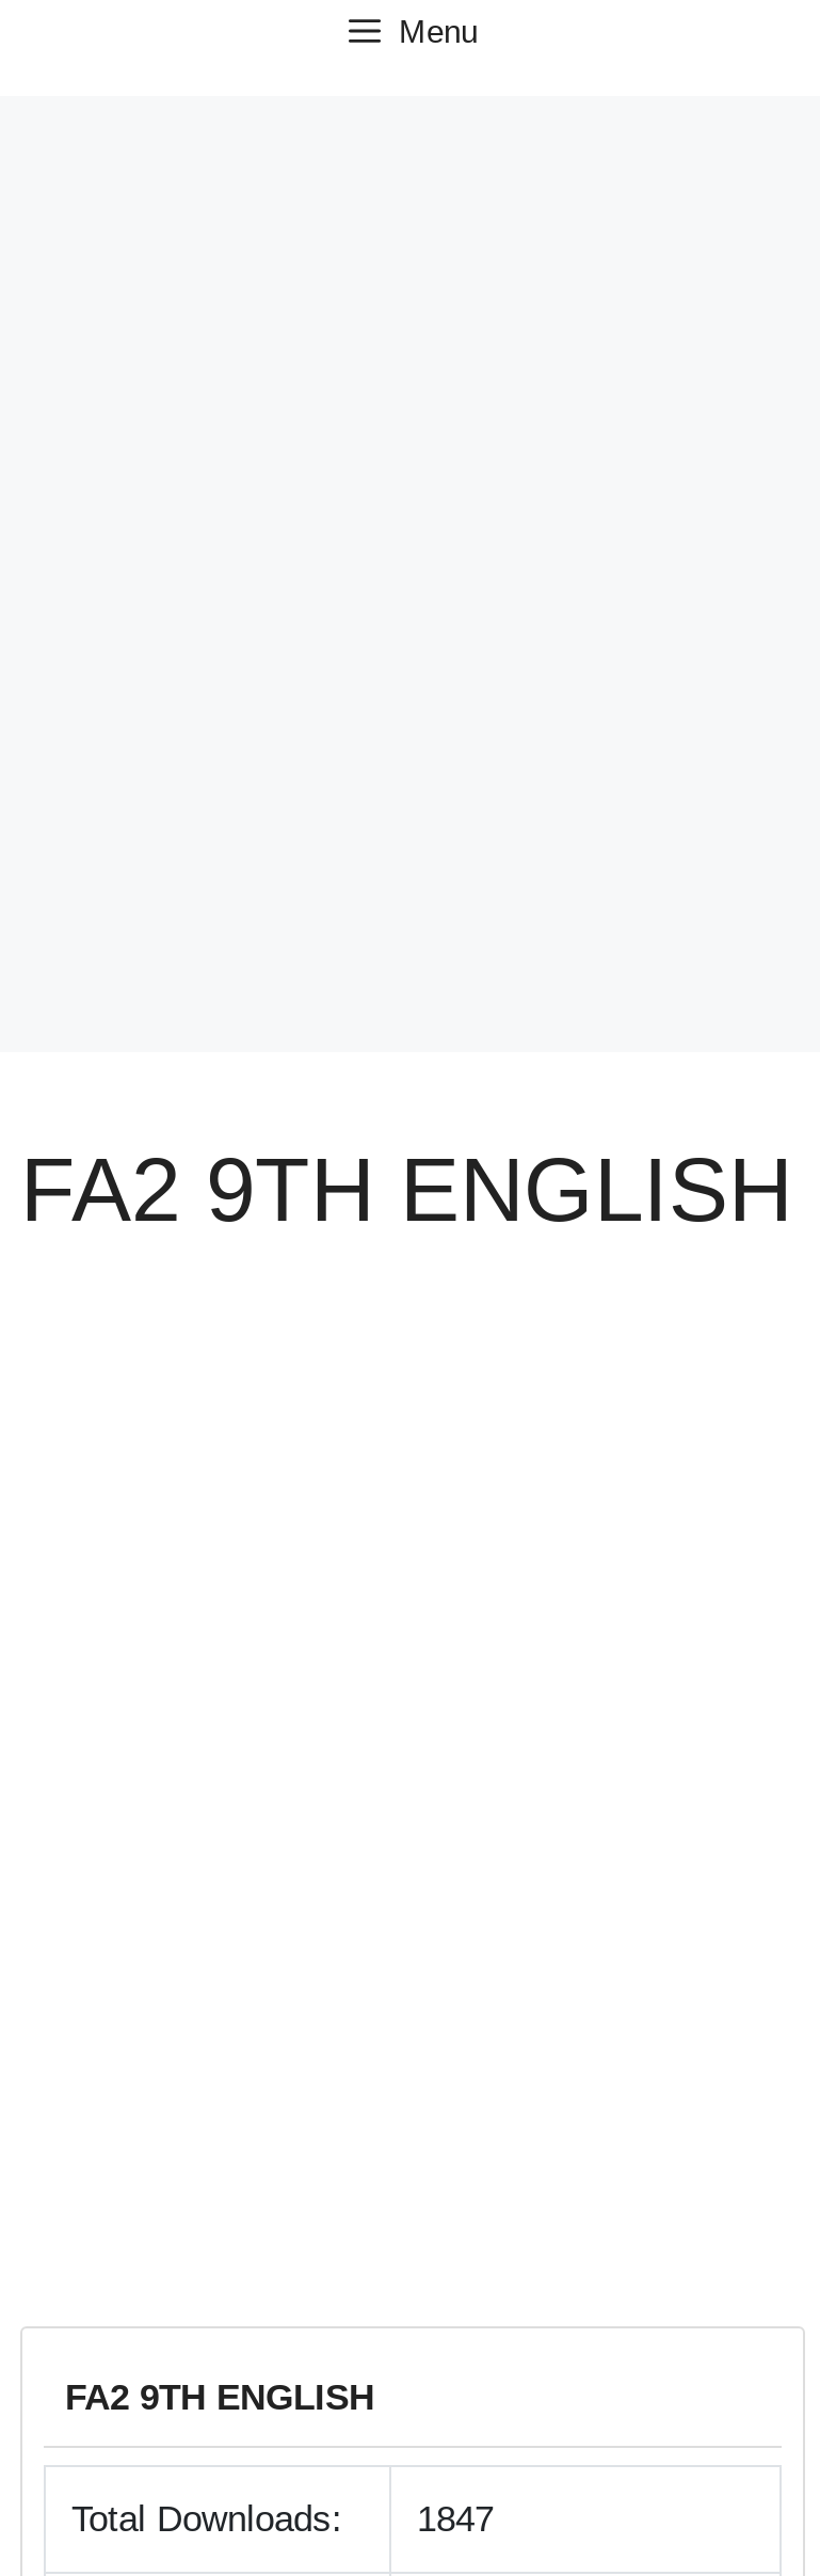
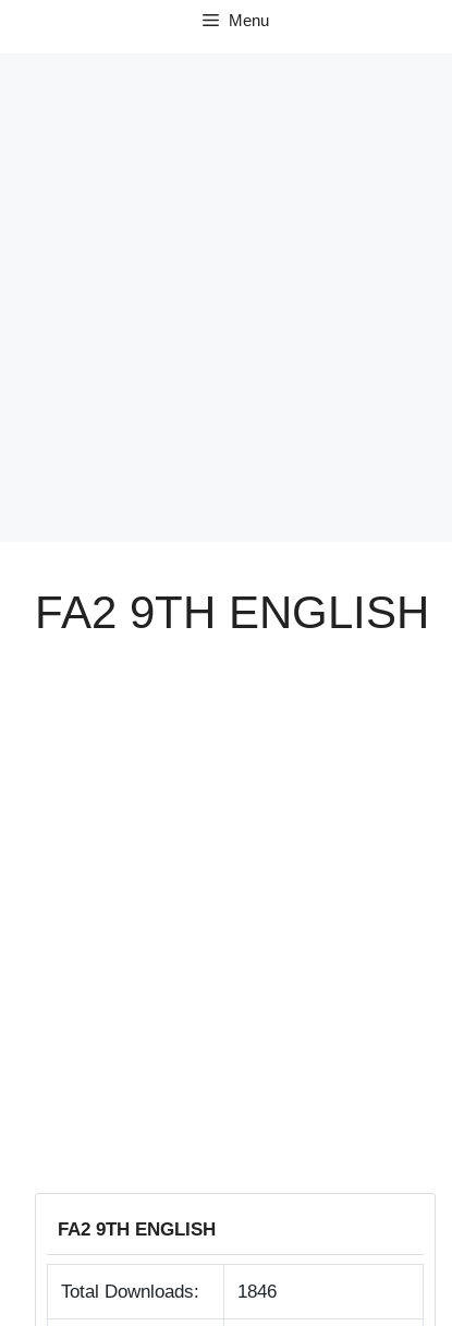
- Total Downloads: 1847
+ Total Downloads: 1846
